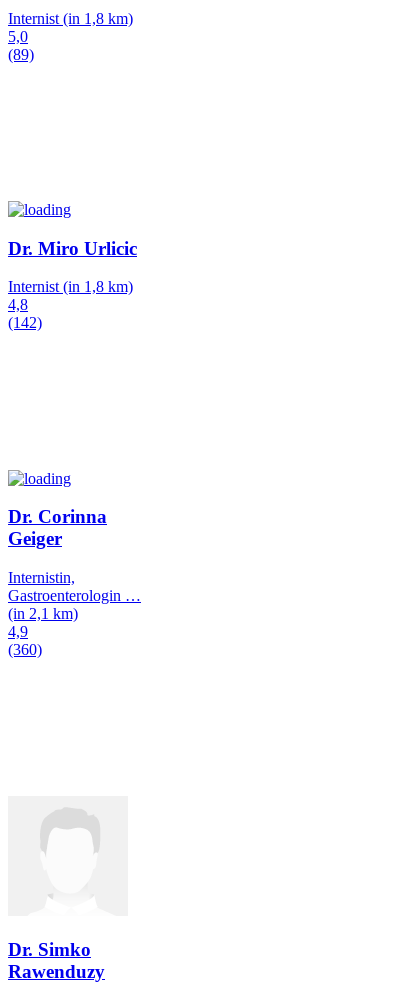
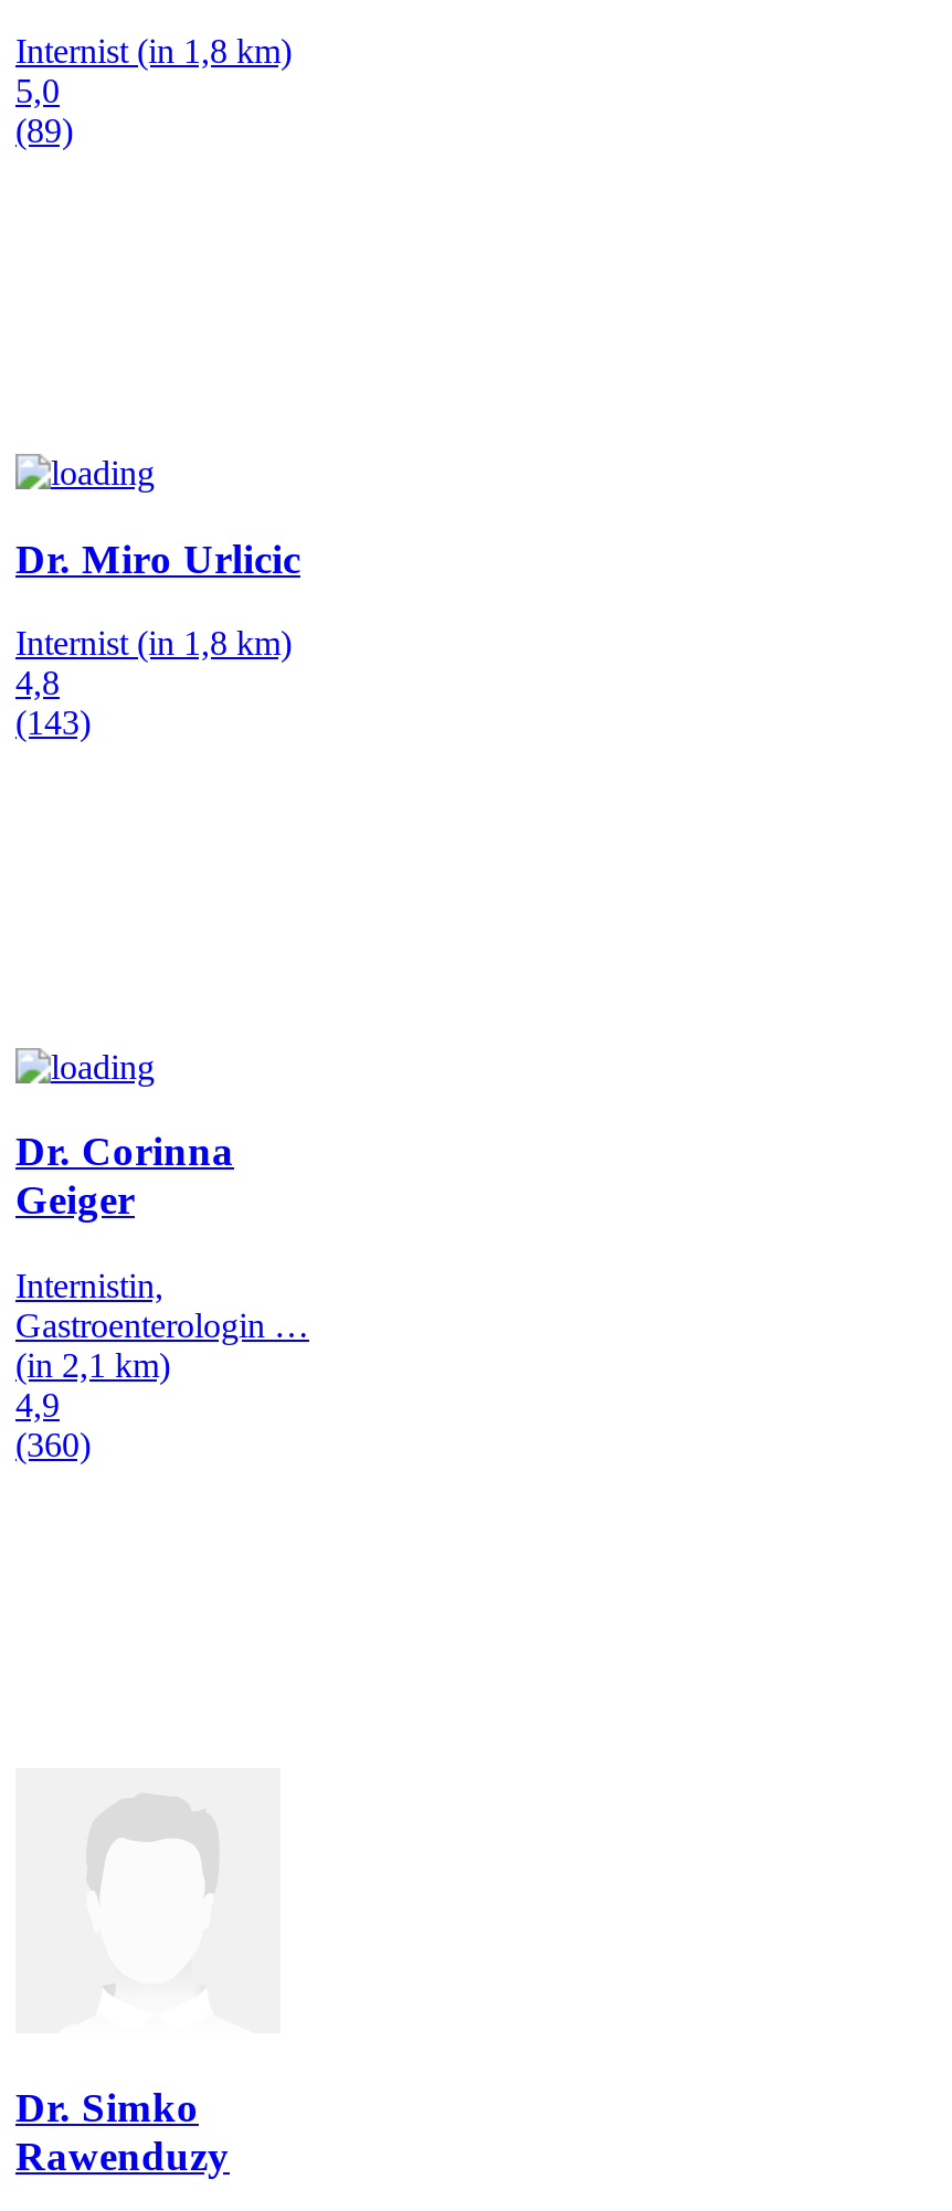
- (142)
+ (143)
